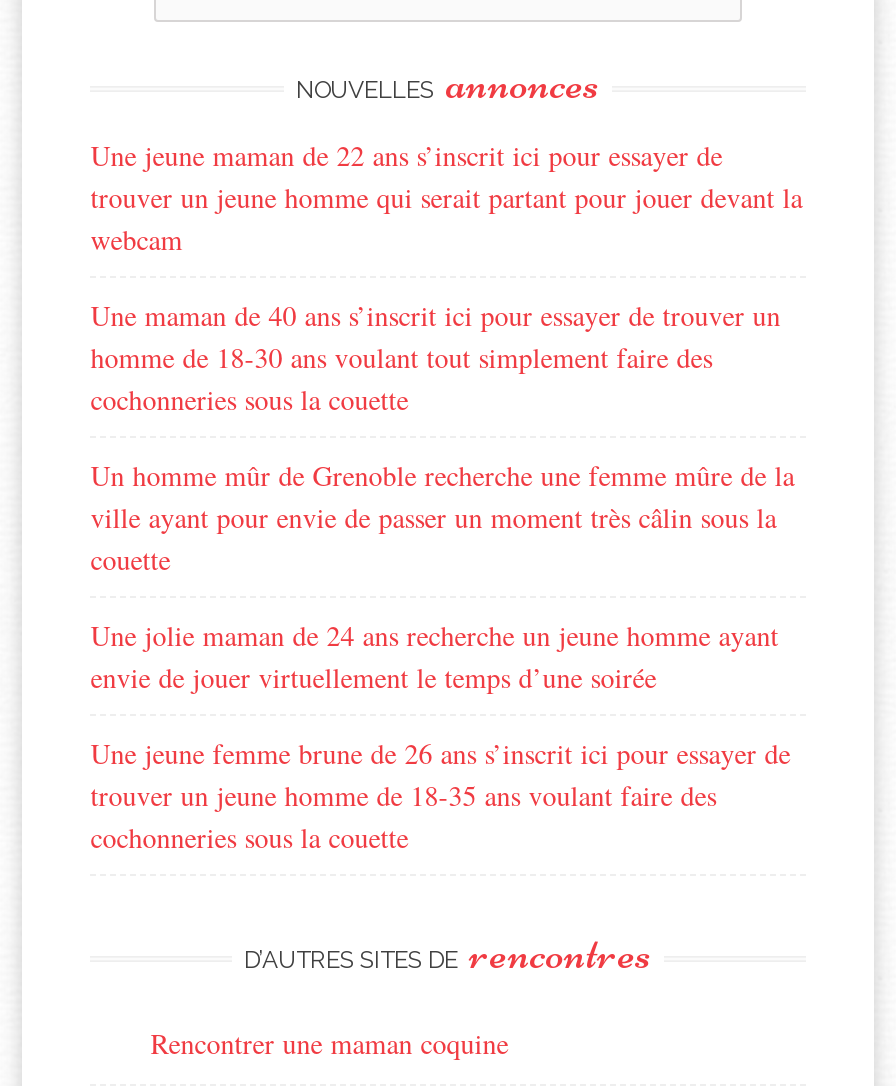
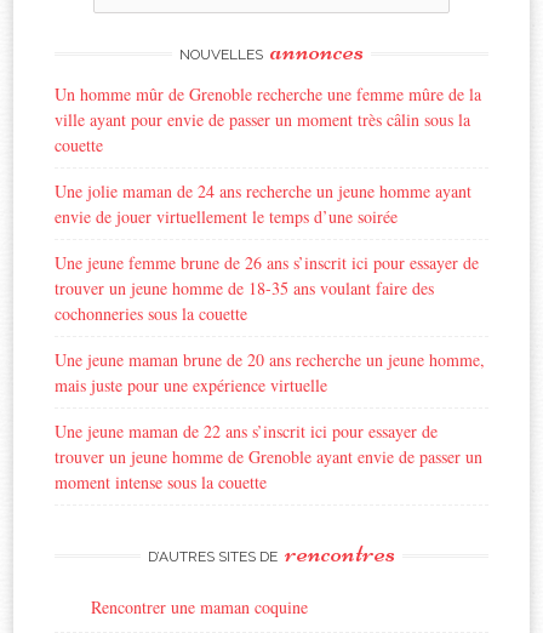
moved down: Une jeune maman de 22 ans s’inscrit ici pour essayer de

- trouver un jeune homme qui serait partant pour jouer devant la
- webcam
- Une maman de 40 ans s’inscrit ici pour essayer de trouver un
- homme de 18-30 ans voulant tout simplement faire des
- cochonneries sous la couette

moved up: Un homme mûr de Grenoble recherche une femme mûre de la | ville ayant pour envie de passer un moment très câlin sous la | couette | Une jolie maman de 24 ans recherche un jeune homme ayant | envie de jouer virtuellement le temps d’une soirée | Une jeune femme brune de 26 ans s’inscrit ici pour essayer de | trouver un jeune homme de 18-35 ans voulant faire des | cochonneries sous la couette

+ Une jeune maman brune de 20 ans recherche un jeune homme,
+ mais juste pour une expérience virtuelle
+ trouver un jeune homme de Grenoble ayant envie de passer un
+ moment intense sous la couette
